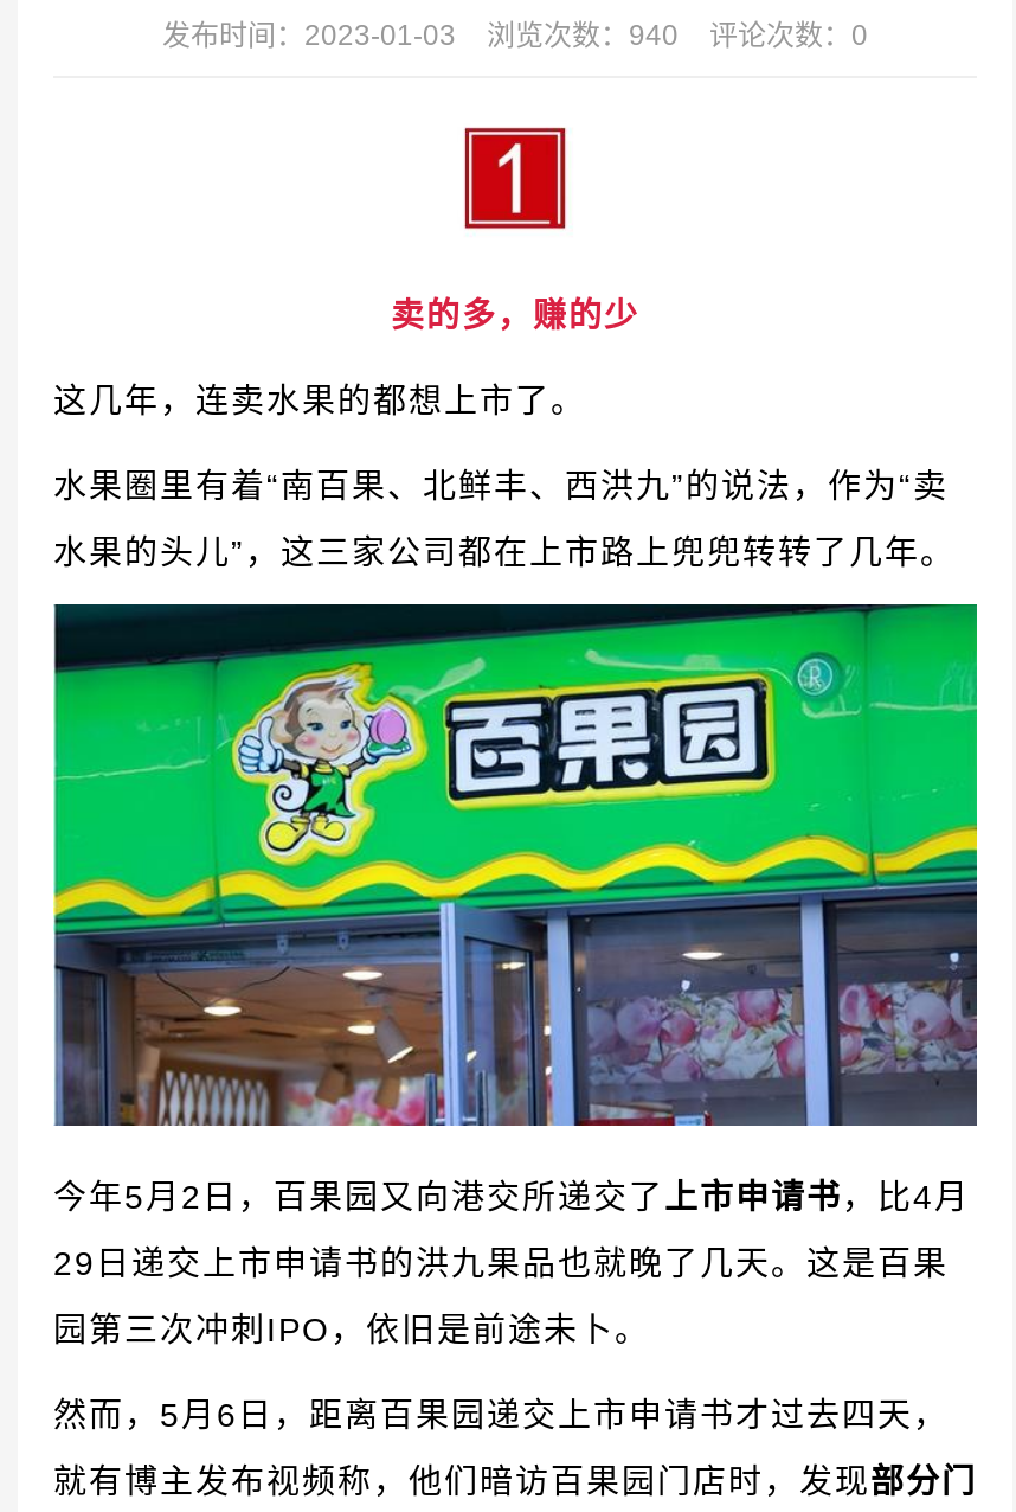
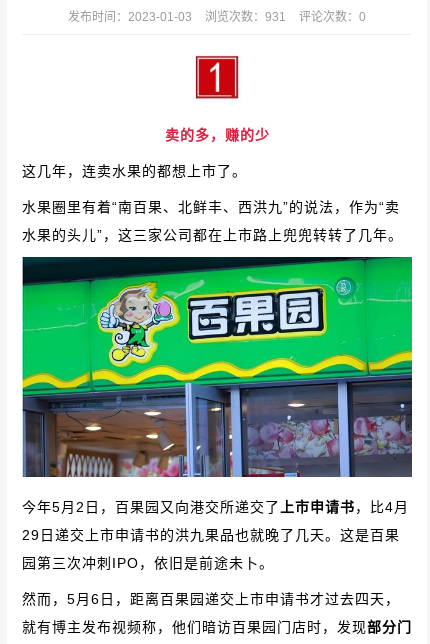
- 浏览次数：940
+ 浏览次数：931
